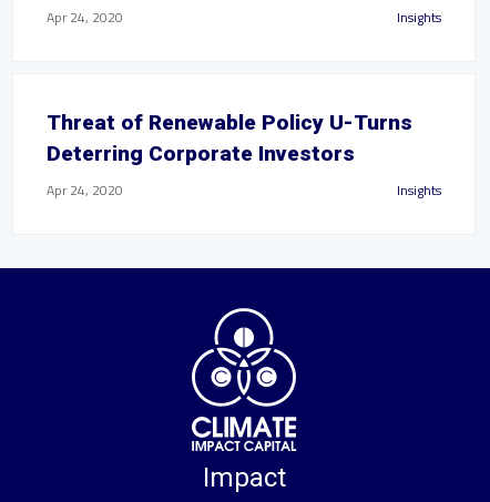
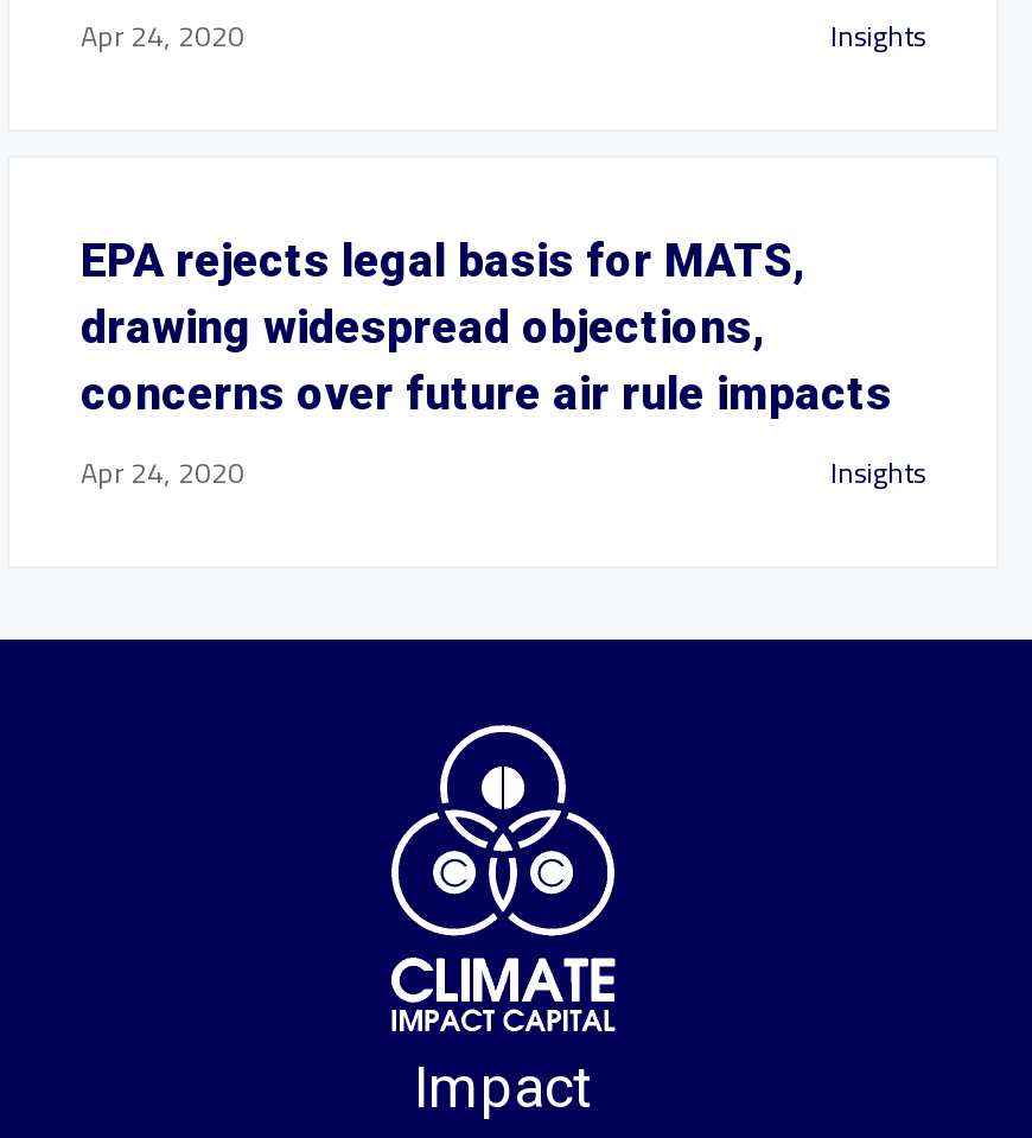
- Threat of Renewable Policy U-Turns
- Deterring Corporate Investors
+ EPA rejects legal basis for MATS,
+ drawing widespread objections,
+ concerns over future air rule impacts
